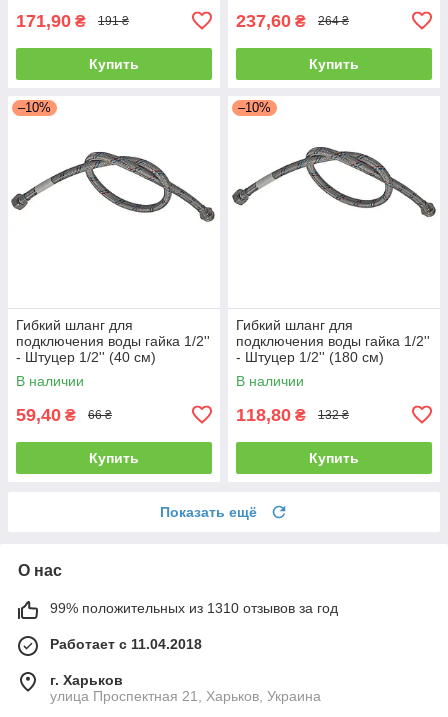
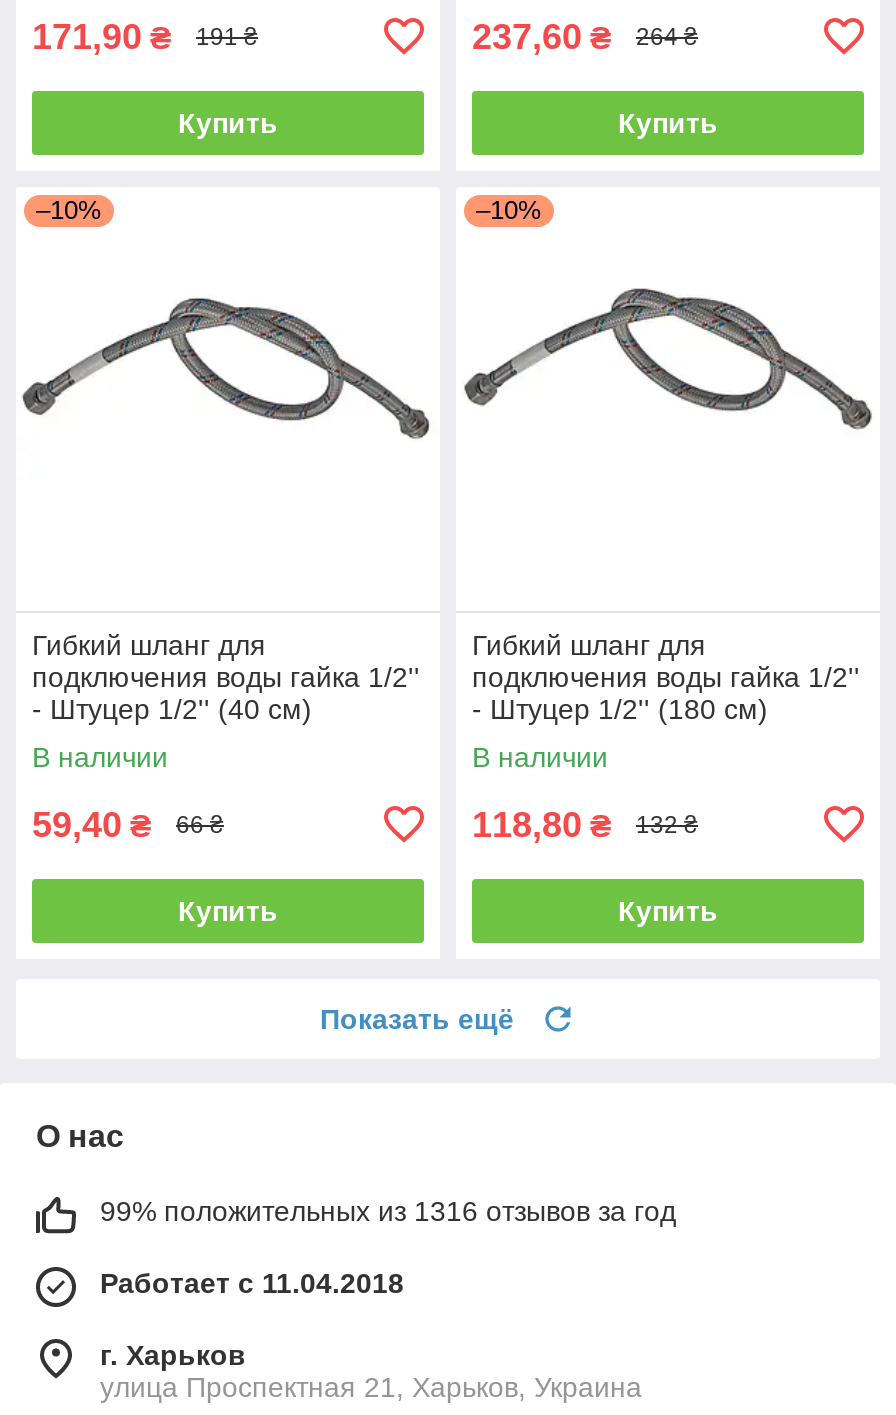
- 99% положительных из 1310 отзывов за год
+ 99% положительных из 1316 отзывов за год
